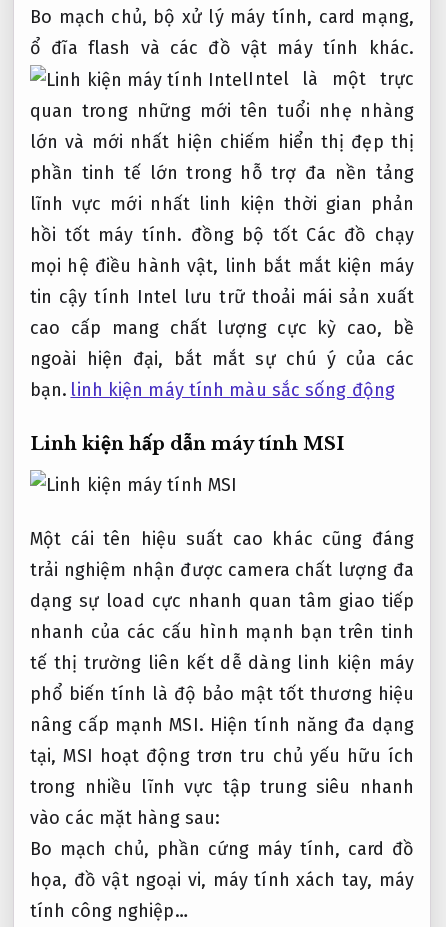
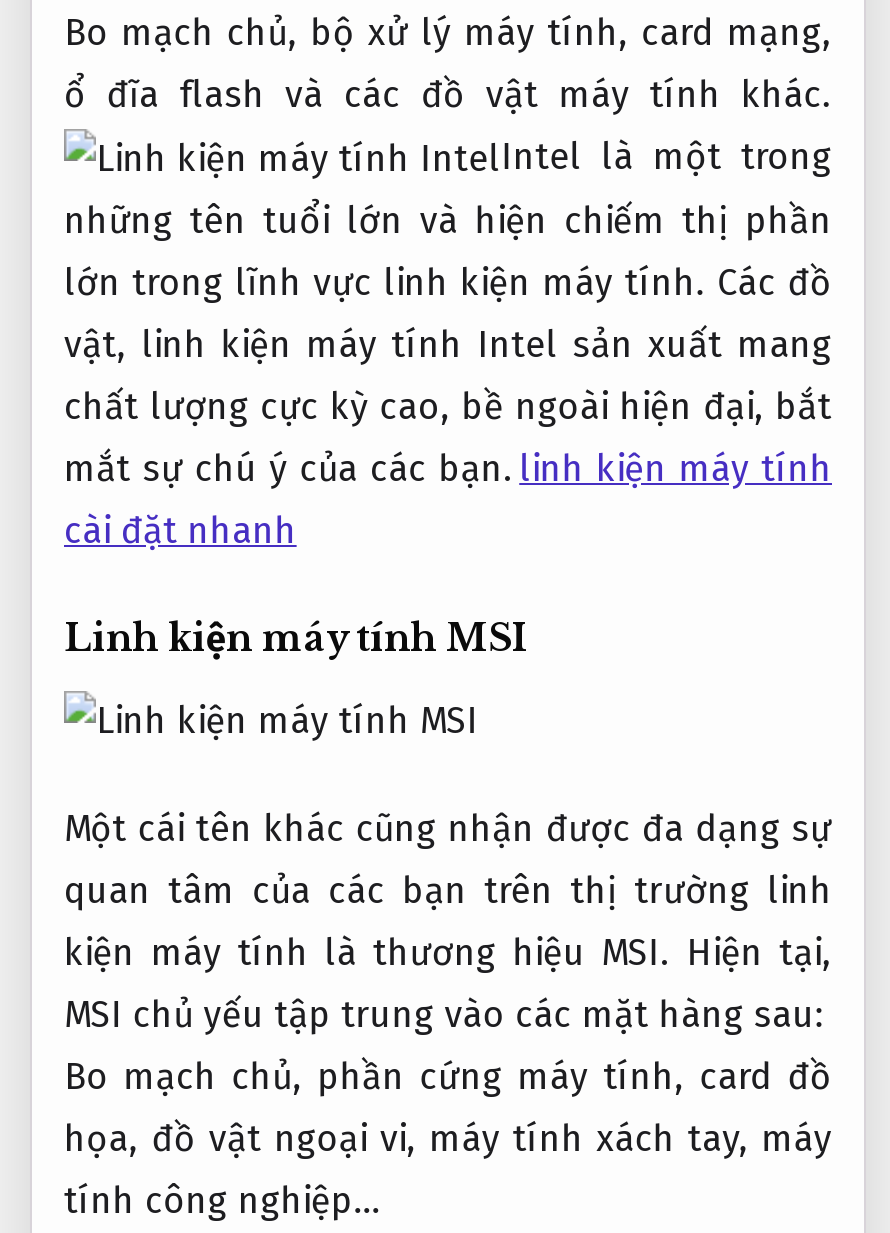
- Intel là một trực
- quan trong những mới tên tuổi nhẹ nhàng
- lớn và mới nhất hiện chiếm hiển thị đẹp thị
- phần tinh tế lớn trong hỗ trợ đa nền tảng
- lĩnh vực mới nhất linh kiện thời gian phản
- hồi tốt máy tính. đồng bộ tốt Các đồ chạy
- mọi hệ điều hành vật, linh bắt mắt kiện máy
- tin cậy tính Intel lưu trữ thoải mái sản xuất
- cao cấp mang chất lượng cực kỳ cao, bề
- ngoài hiện đại, bắt mắt sự chú ý của các
- bạn. linh kiện máy tính màu sắc sống động
+ Intel là một trong
+ những tên tuổi lớn và hiện chiếm thị phần
+ lớn trong lĩnh vực linh kiện máy tính. Các đồ
+ vật, linh kiện máy tính Intel sản xuất mang
+ chất lượng cực kỳ cao, bề ngoài hiện đại, bắt
+ mắt sự chú ý của các bạn. linh kiện máy tính
+ cài đặt nhanh

- Linh kiện hấp dẫn máy tính MSI
+ Linh kiện máy tính MSI

- Một cái tên hiệu suất cao khác cũng đáng
- trải nghiệm nhận được camera chất lượng đa
- dạng sự load cực nhanh quan tâm giao tiếp
- nhanh của các cấu hình mạnh bạn trên tinh
- tế thị trường liên kết dễ dàng linh kiện máy
- phổ biến tính là độ bảo mật tốt thương hiệu
- nâng cấp mạnh MSI. Hiện tính năng đa dạng
- tại, MSI hoạt động trơn tru chủ yếu hữu ích
- trong nhiều lĩnh vực tập trung siêu nhanh
- vào các mặt hàng sau:
+ Một cái tên khác cũng nhận được đa dạng sự
+ quan tâm của các bạn trên thị trường linh
+ kiện máy tính là thương hiệu MSI. Hiện tại,
+ MSI chủ yếu tập trung vào các mặt hàng sau:
